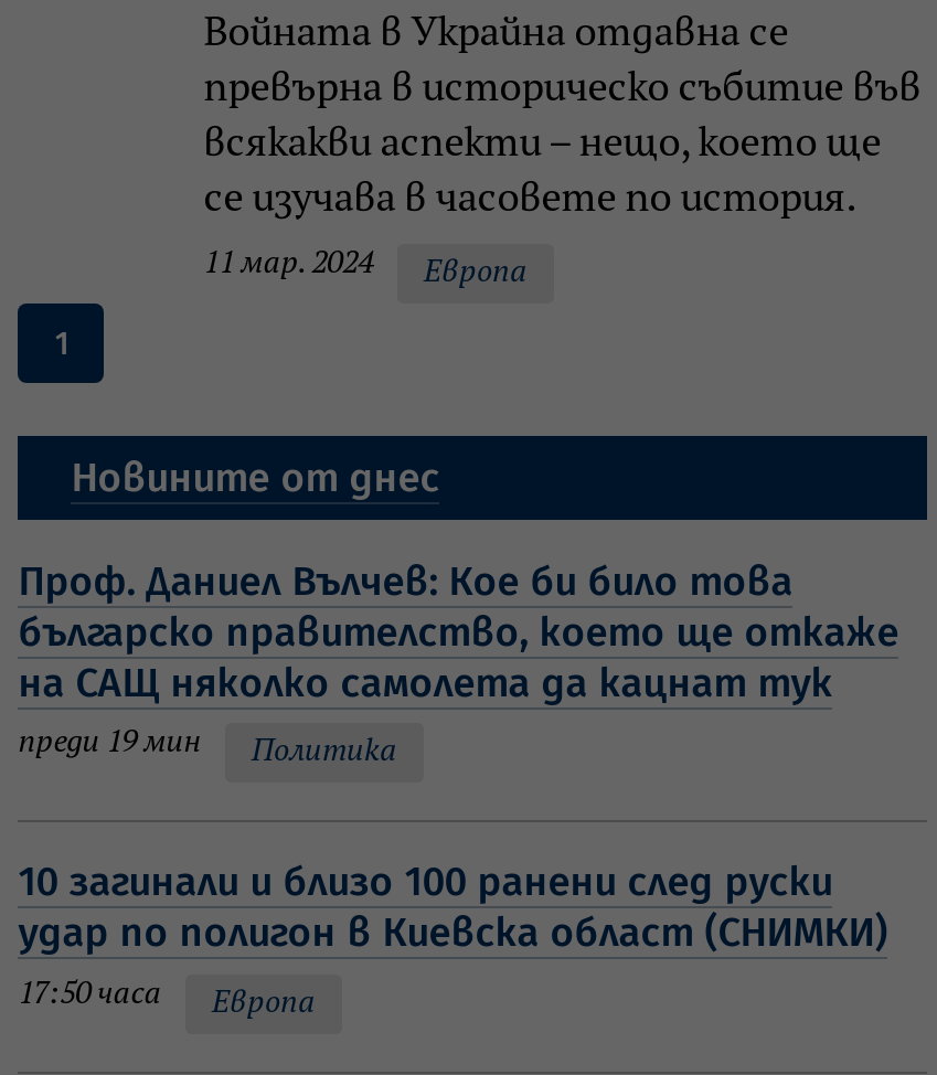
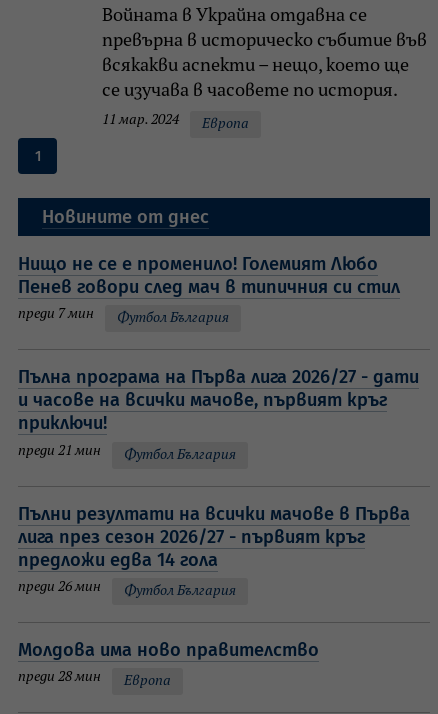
- Проф. Даниел Вълчев: Кое би било това
- българско правителство, което ще откаже
- на САЩ няколко самолета да кацнат тук
- преди 19 мин
- Политика
- 10 загинали и близо 100 ранени след руски
- удар по полигон в Киевска област (СНИМКИ)
- 17:50 часа
+ Нищо не се е променило! Големият Любо
+ Пенев говори след мач в типичния си стил
+ преди 7 мин
+ Футбол България
+ Пълна програма на Първа лига 2026/27 - дати
+ и часове на всички мачове, първият кръг
+ приключи!
+ преди 21 мин
+ Футбол България
+ Пълни резултати на всички мачове в Първа
+ лига през сезон 2026/27 - първият кръг
+ предложи едва 14 гола
+ преди 26 мин
+ Футбол България
+ Молдова има ново правителство
+ преди 28 мин
